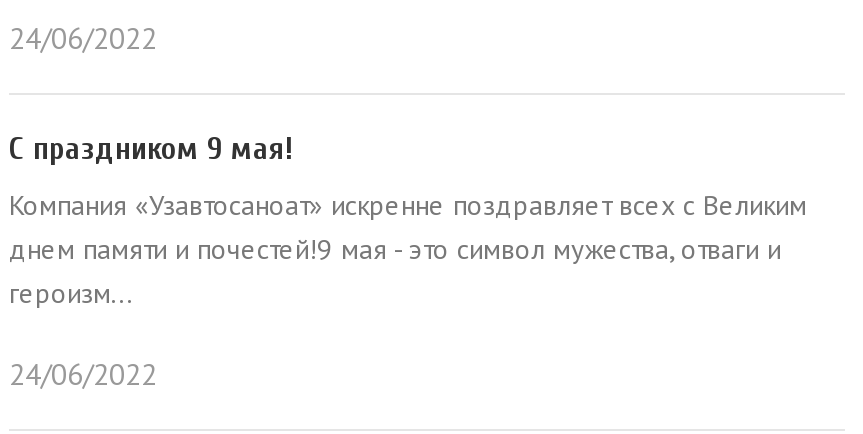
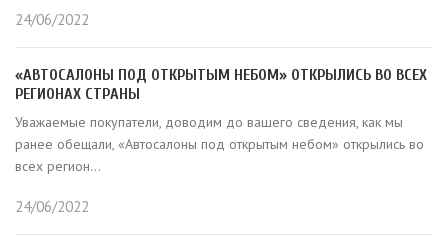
- С праздником 9 мая!
+ «АВТОСАЛОНЫ ПОД ОТКРЫТЫМ НЕБОМ» ОТКРЫЛИСЬ ВО ВСЕХ
+ РЕГИОНАХ СТРАНЫ

- Компания «Узавтосаноат» искренне поздравляет всех с Великим
- днем памяти и почестей!9 мая - это символ мужества, отваги и
- героизм...
+ Уважаемые покупатели, доводим до вашего сведения, как мы
+ ранее обещали, «Автосалоны под открытым небом» открылись во
+ всех регион...
